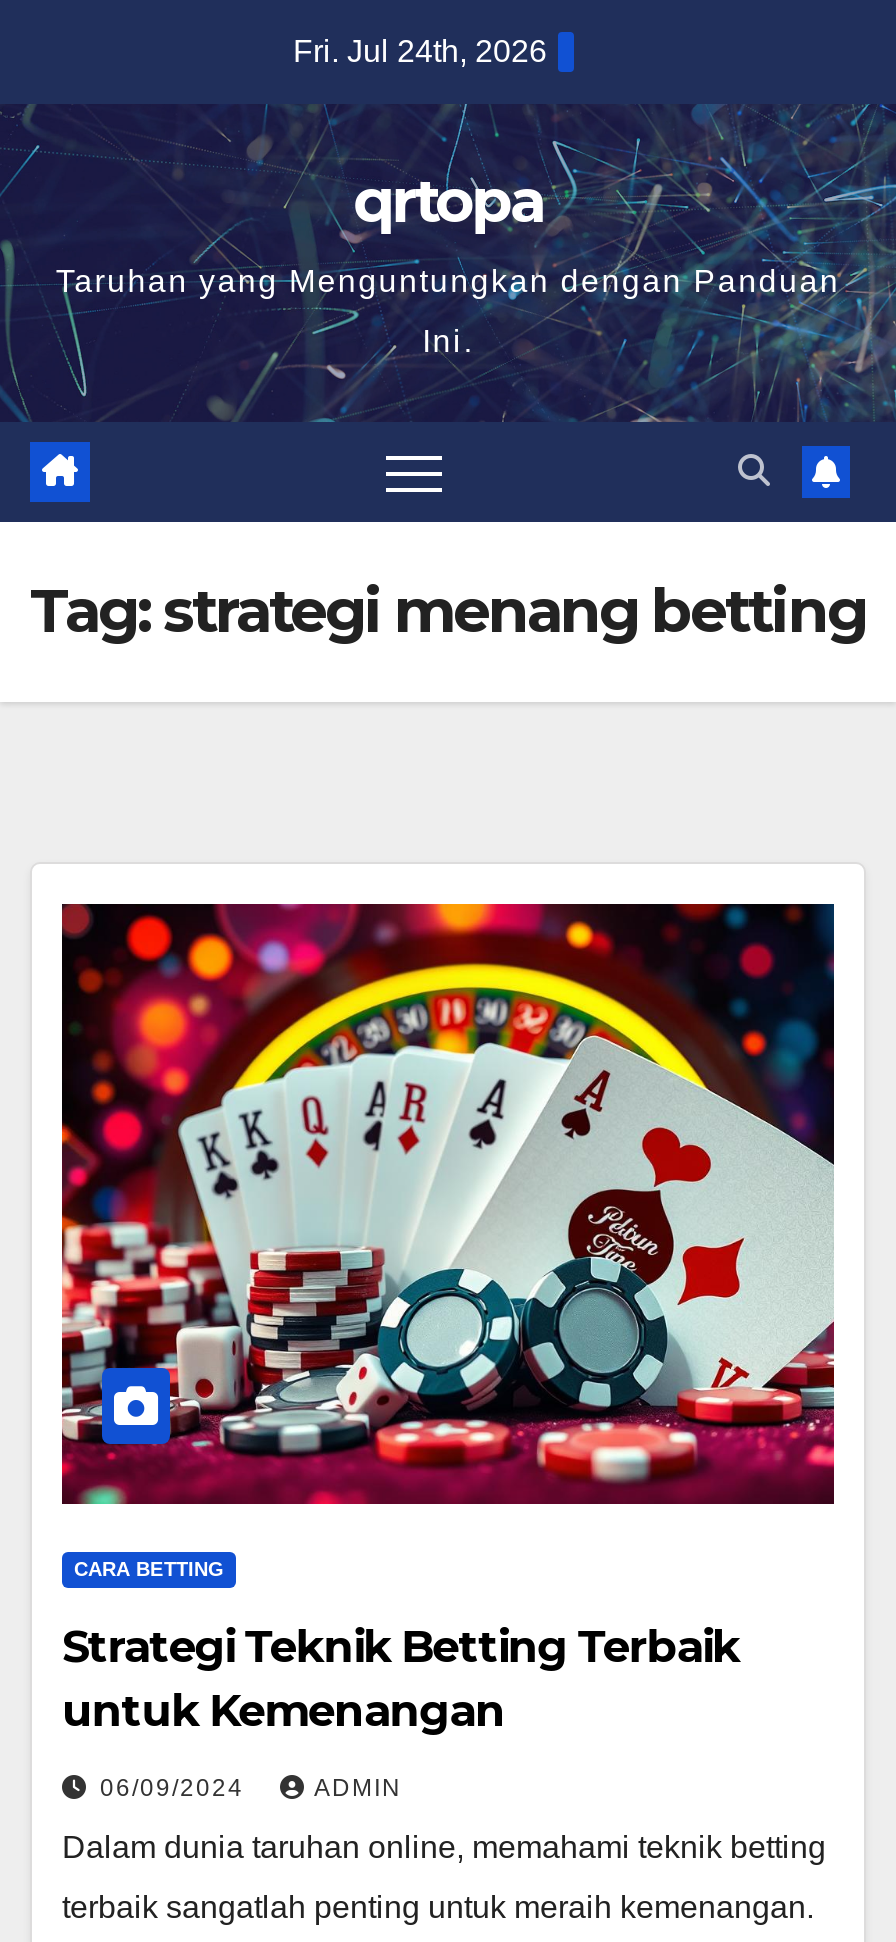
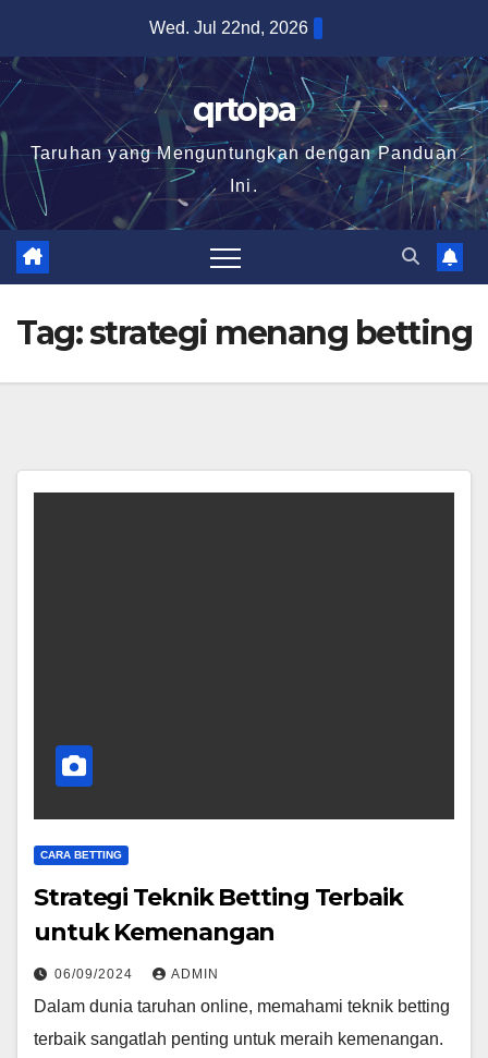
- Fri. Jul 24th, 2026
+ Wed. Jul 22nd, 2026

- [image]
